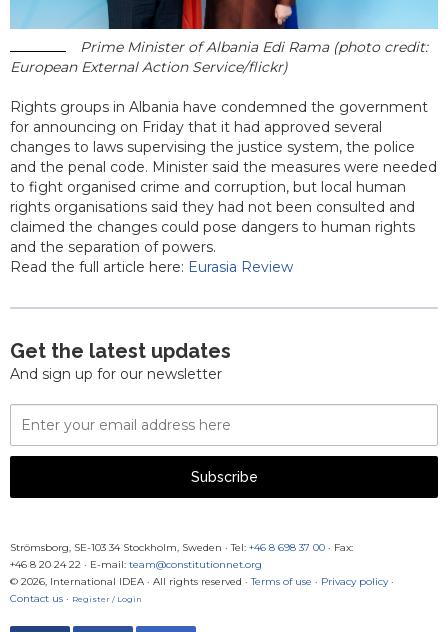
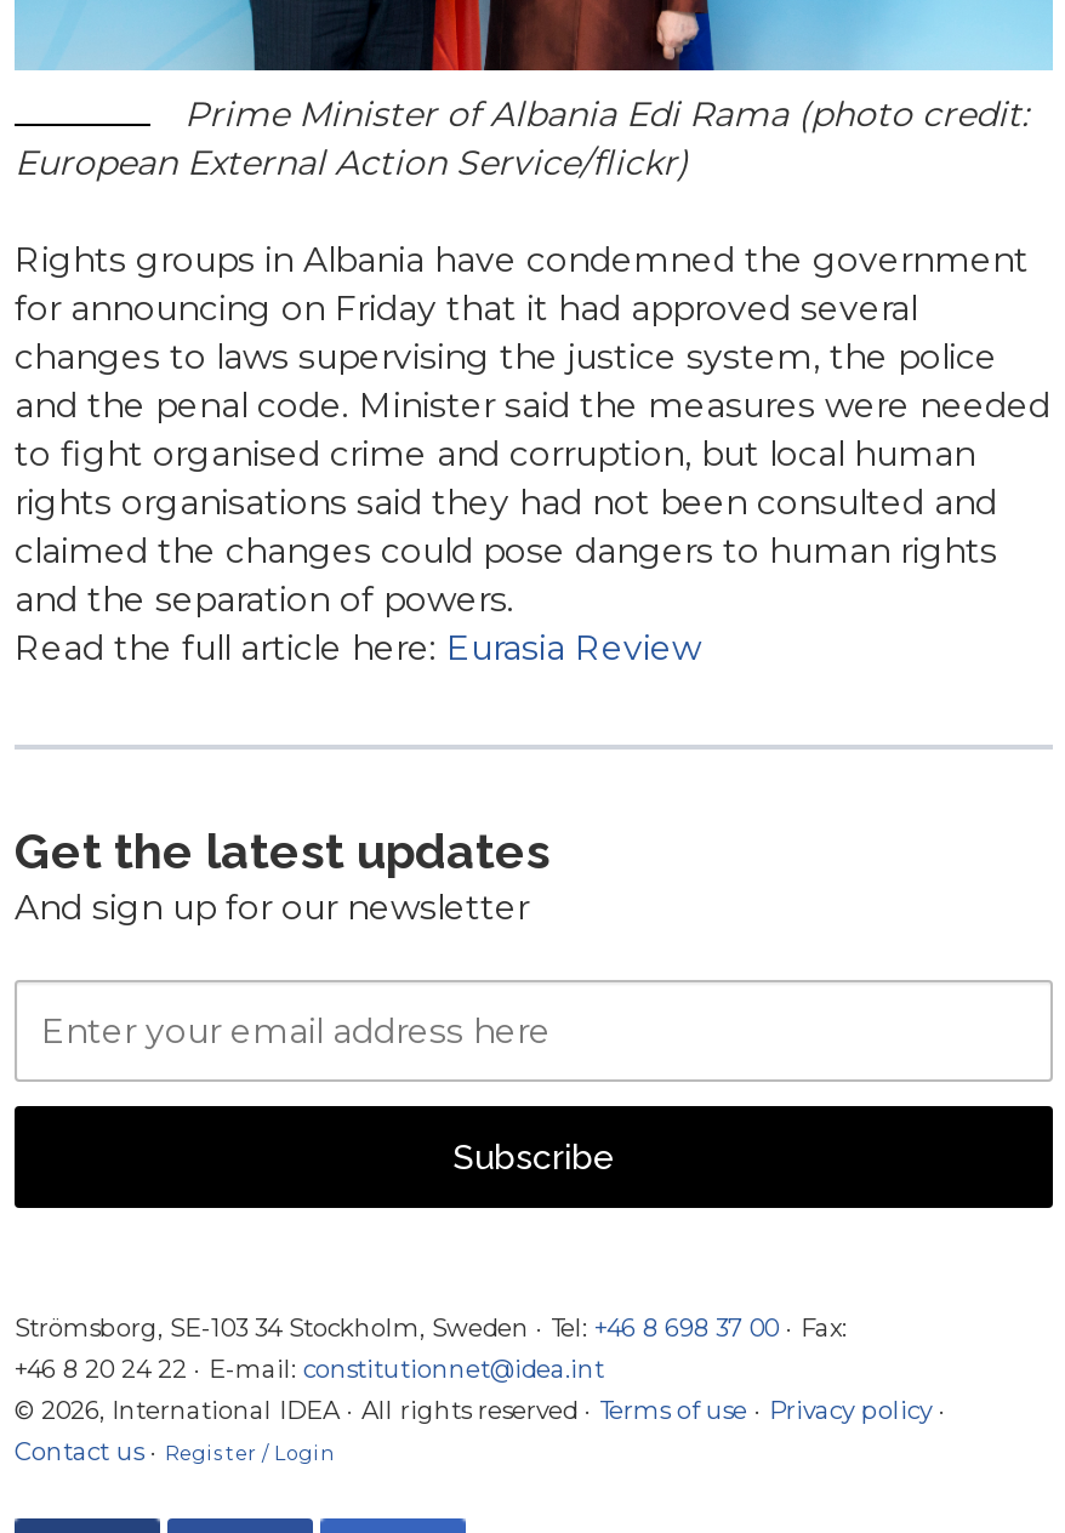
- +46 8 20 24 22 · E-mail: team@constitutionnet.org
+ +46 8 20 24 22 · E-mail: constitutionnet@idea.int
